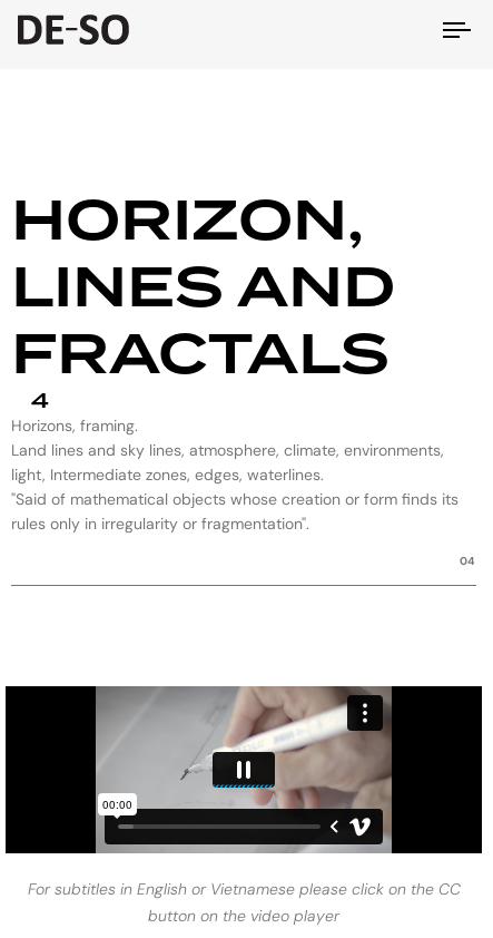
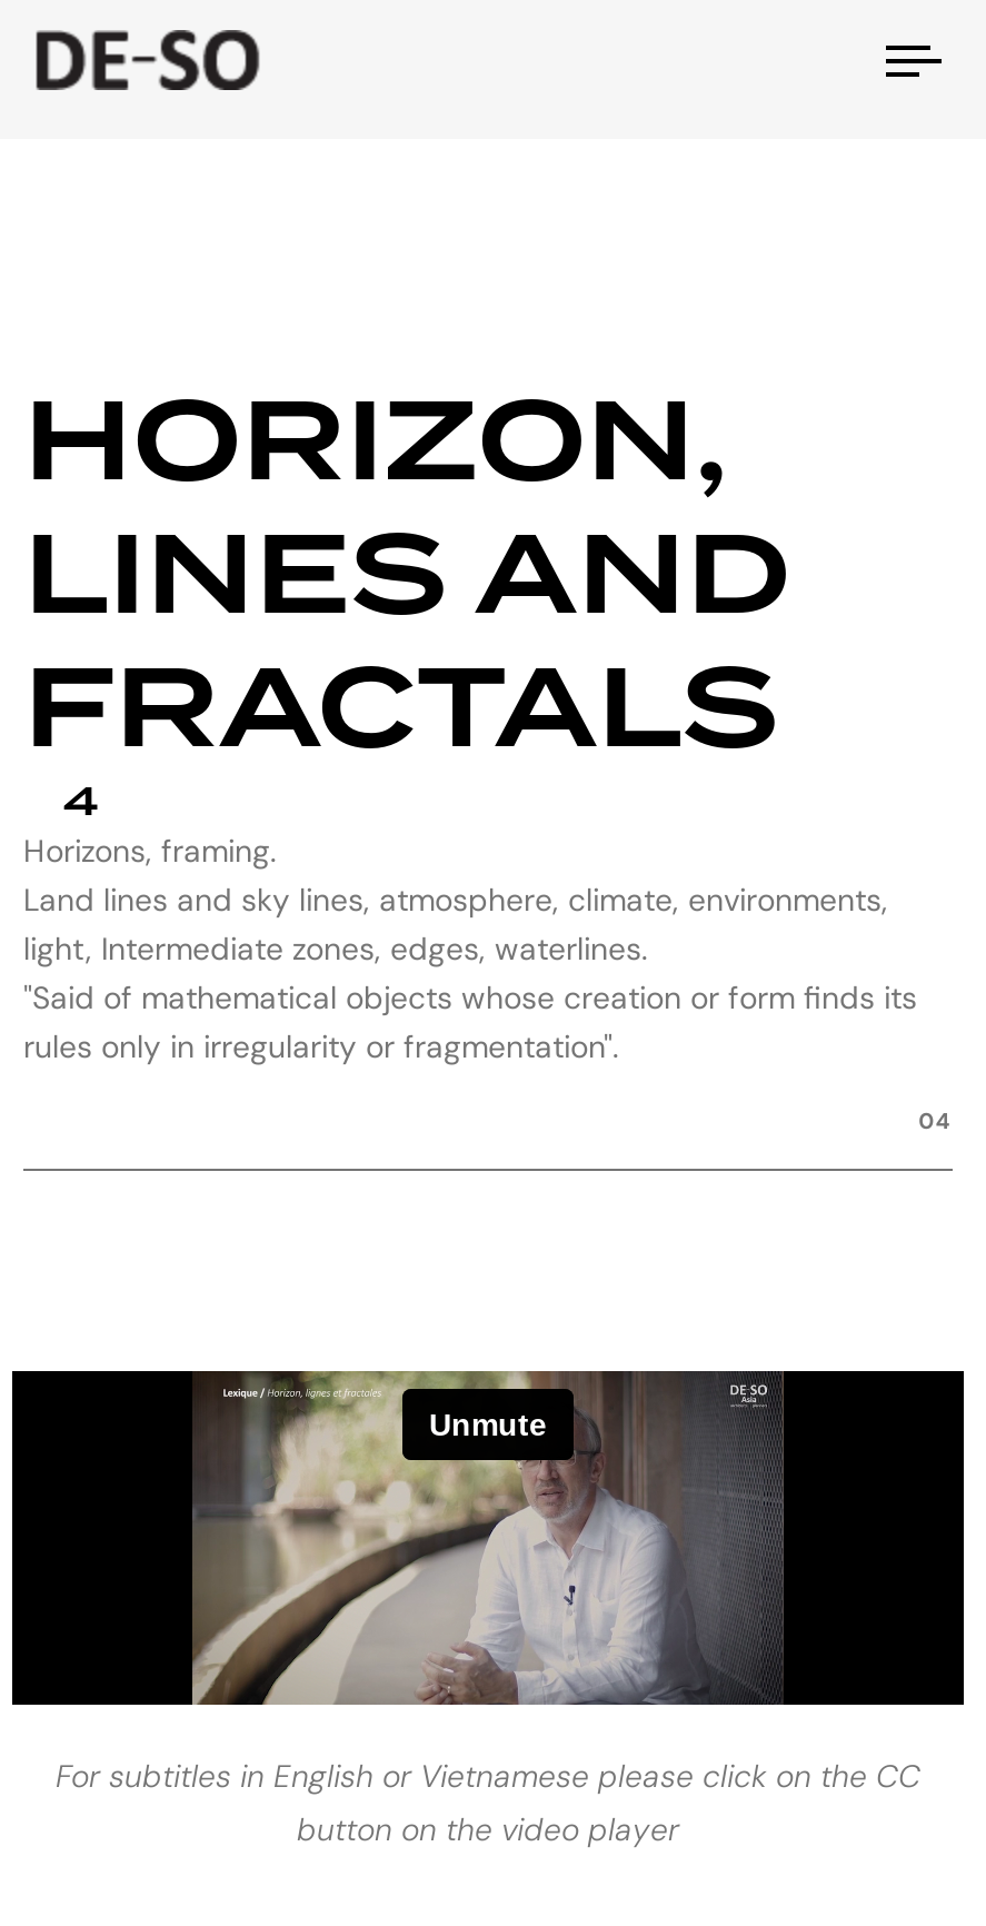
- [image]
+ [image]
